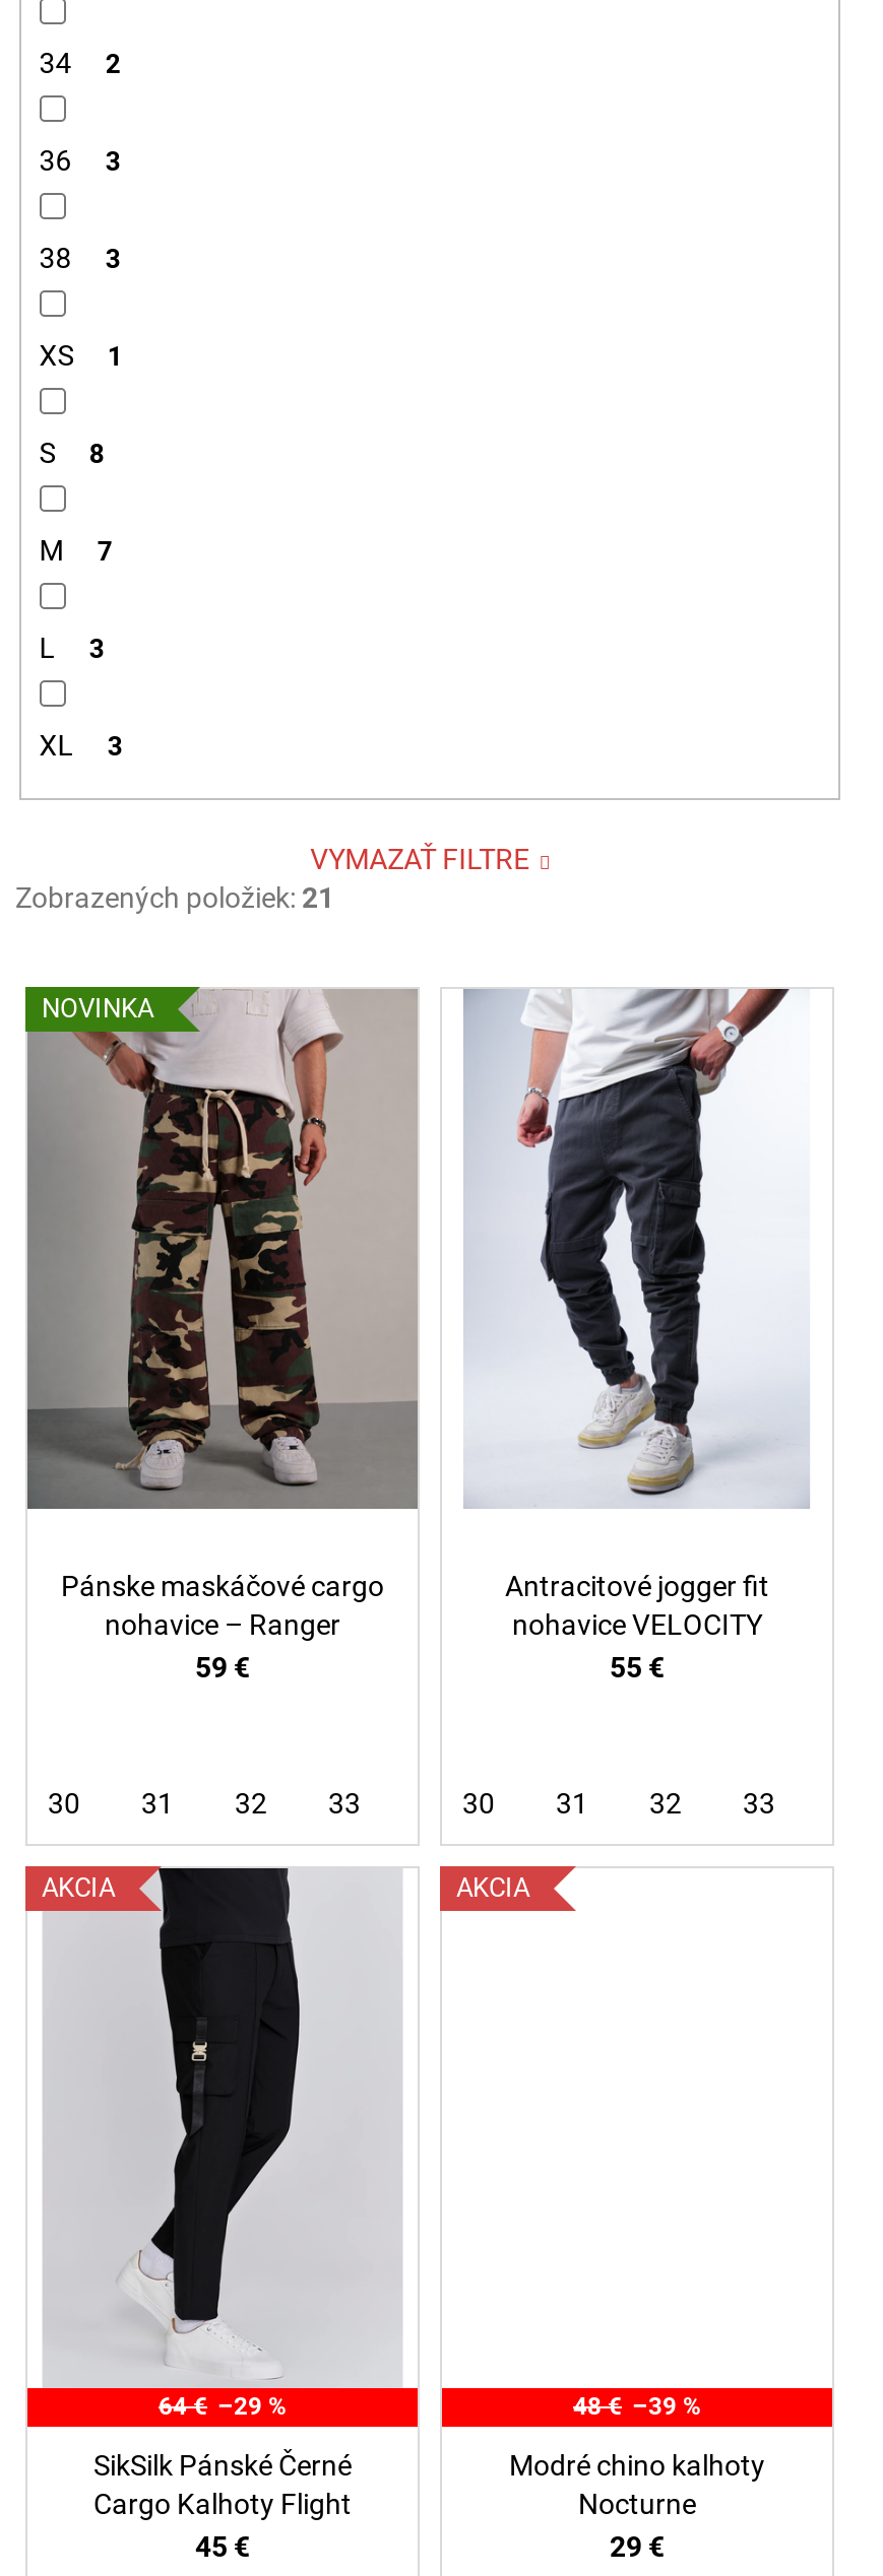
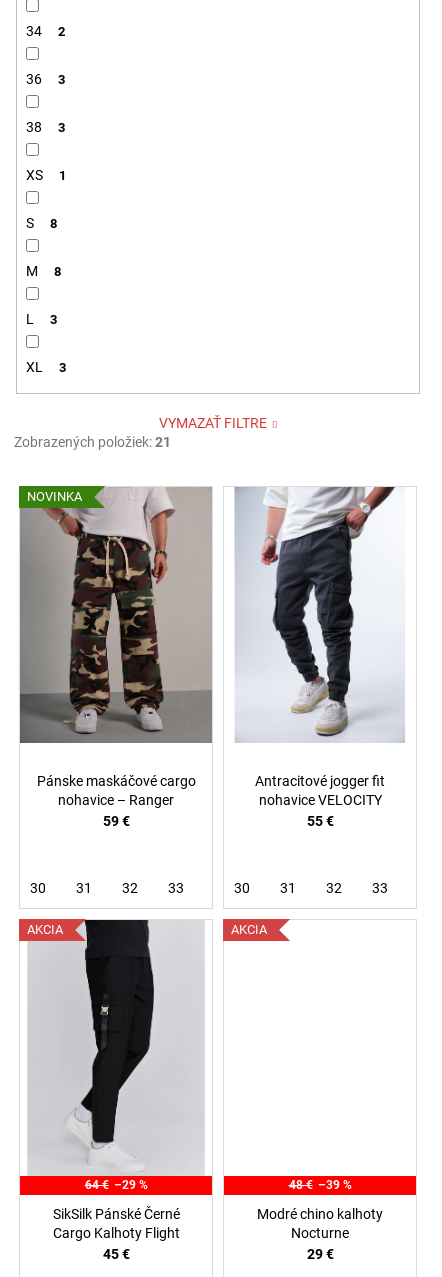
- M 7
+ M 8
